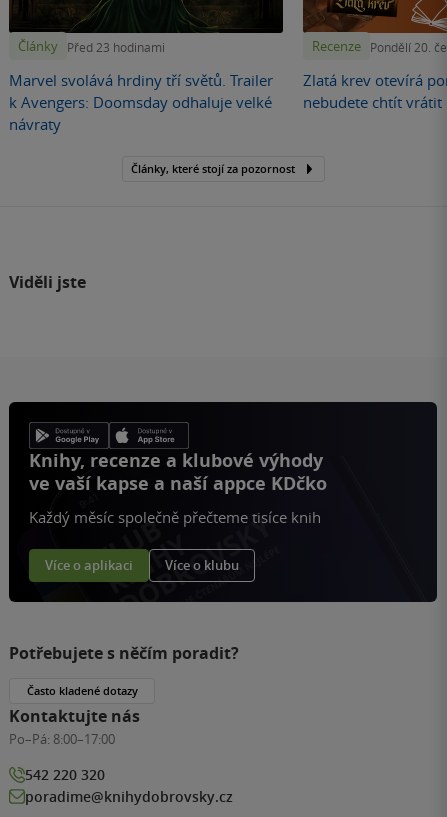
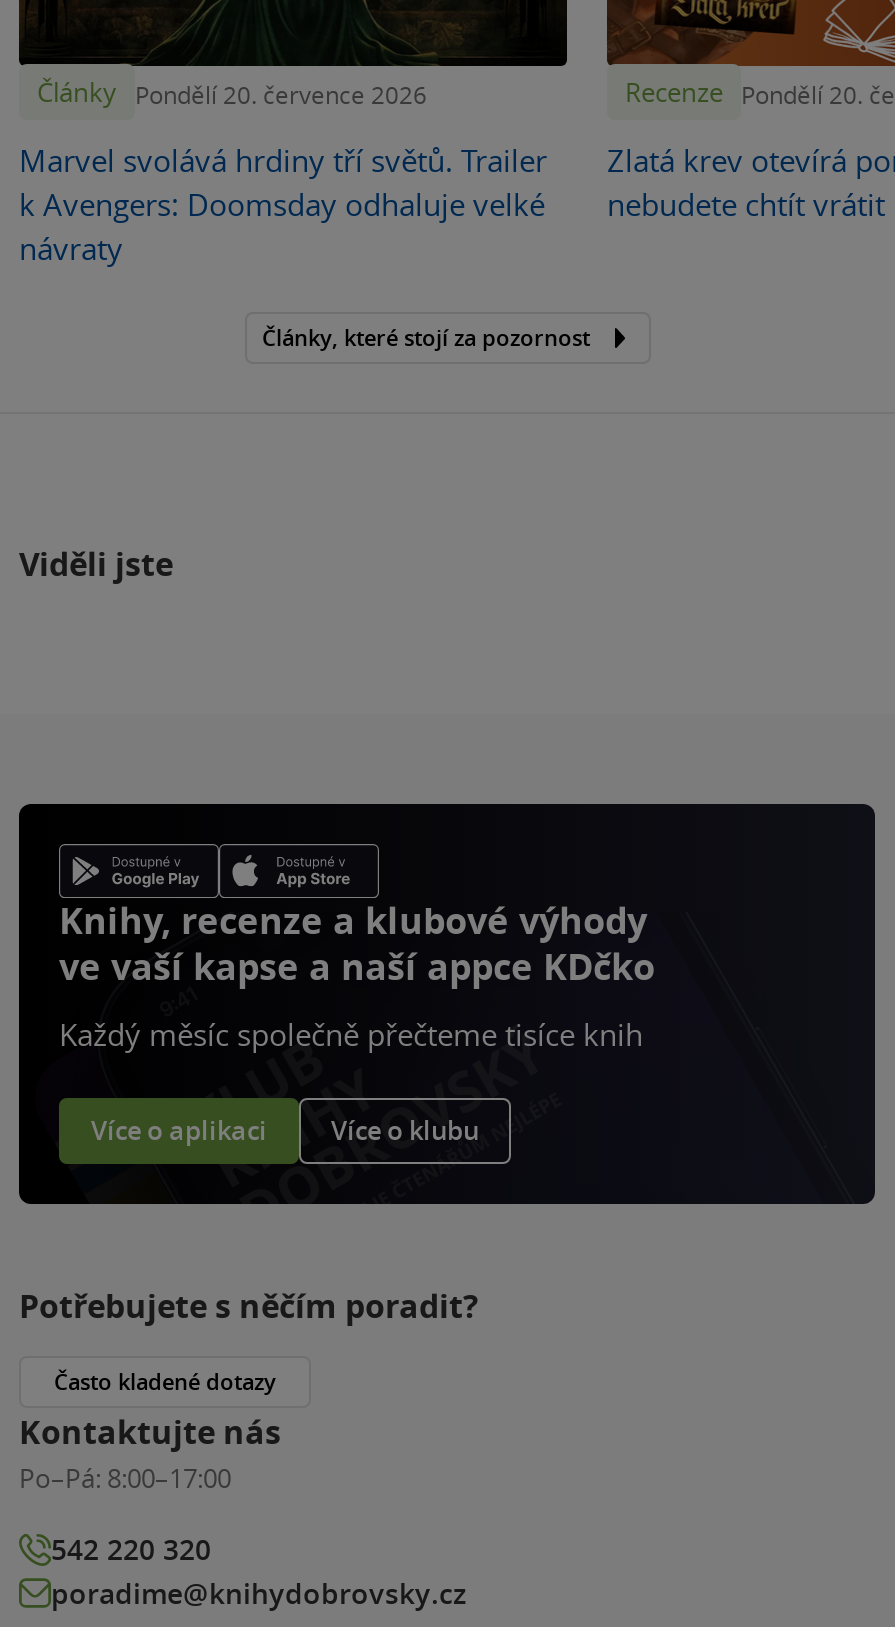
- Články Před 23 hodinami
+ Články Pondělí 20. července 2026
